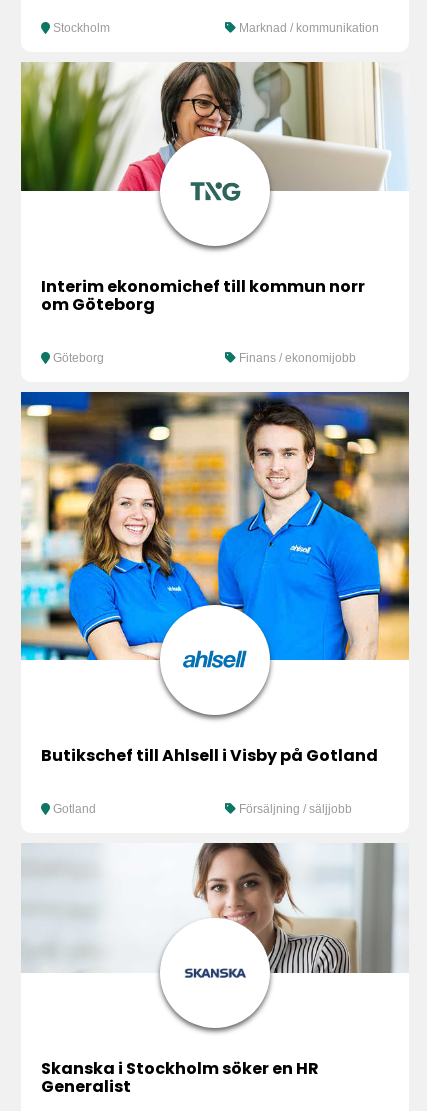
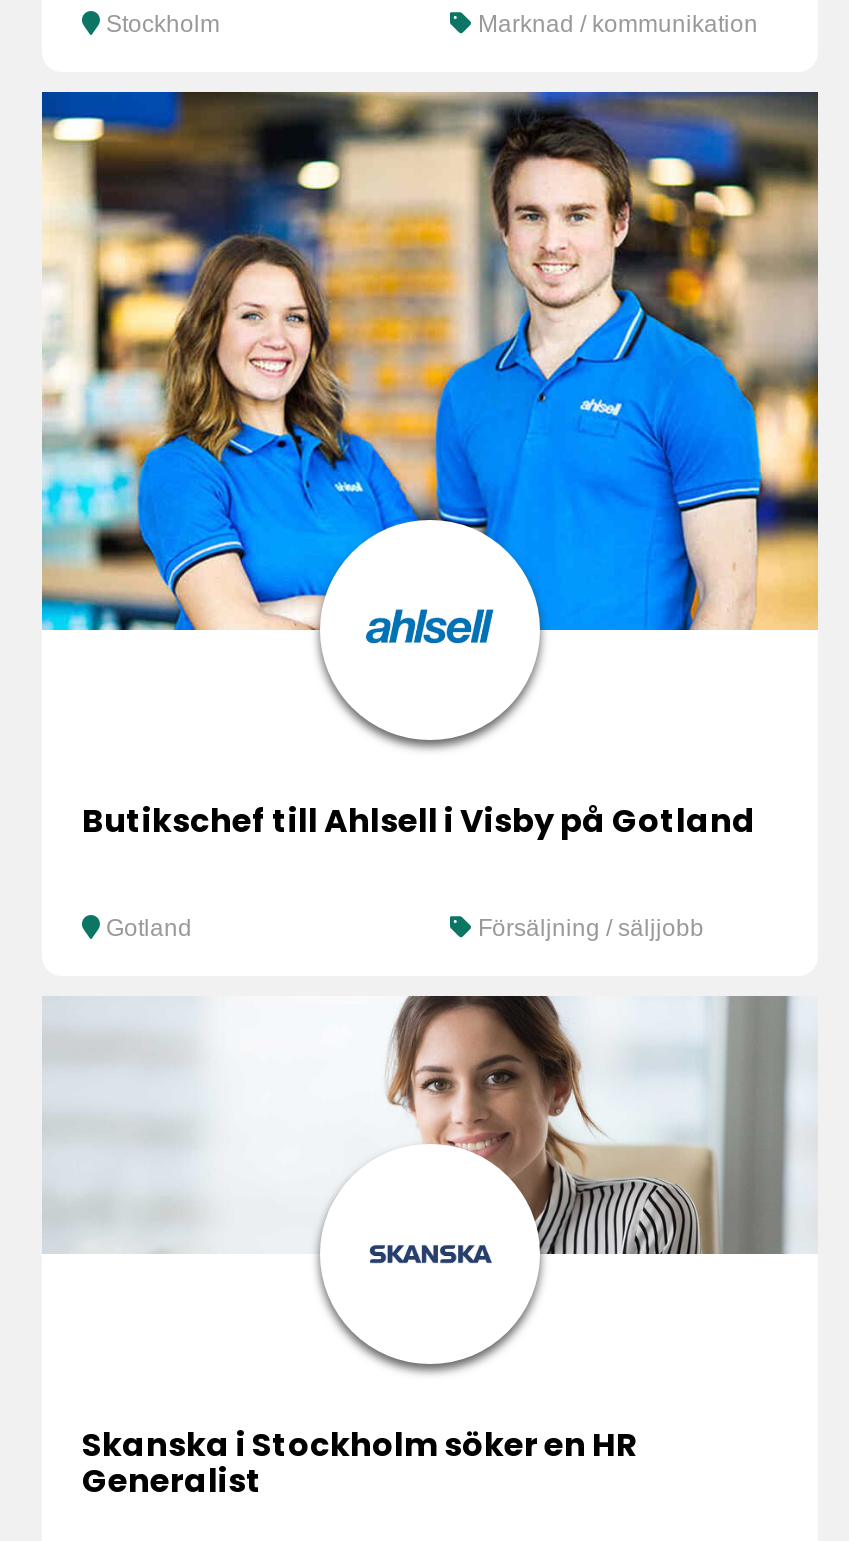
- [image]
- Interim ekonomichef till kommun norr
- om Göteborg
- Göteborg
- Finans / ekonomijobb
